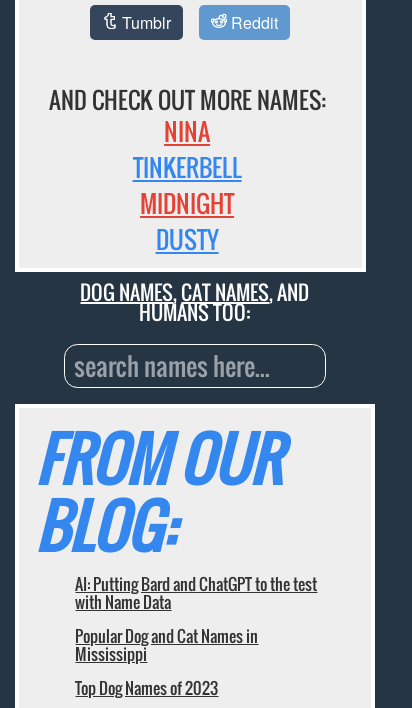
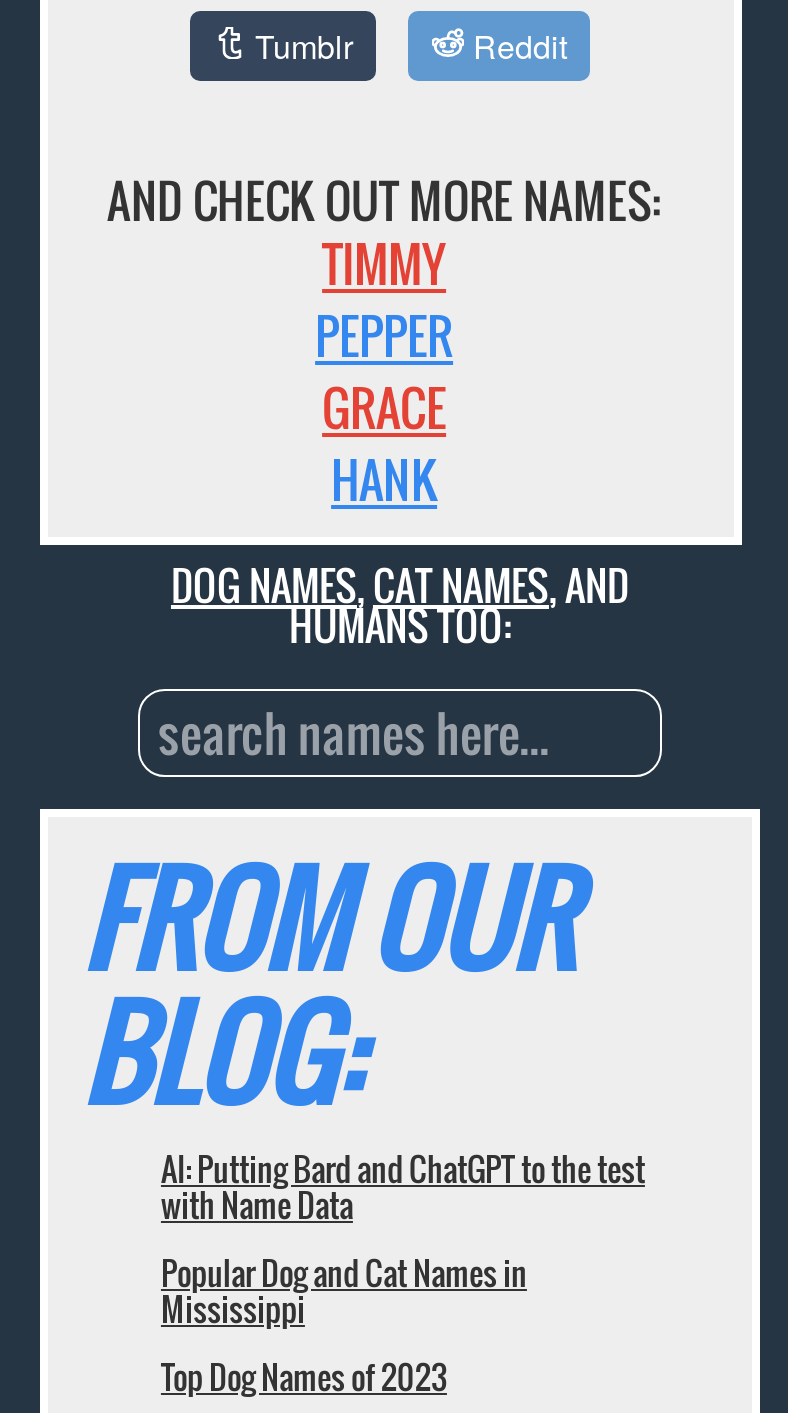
- NINA
- TINKERBELL
- MIDNIGHT
- DUSTY
+ TIMMY
+ PEPPER
+ GRACE
+ HANK
